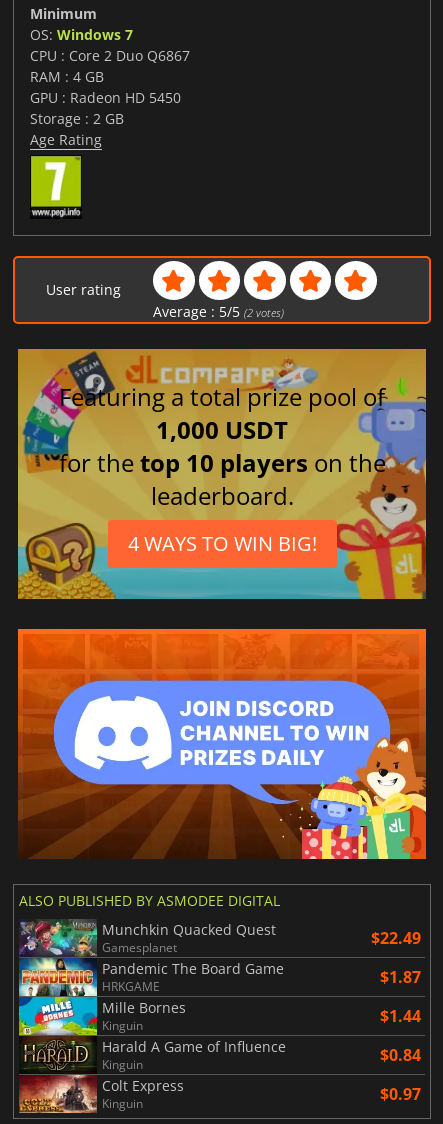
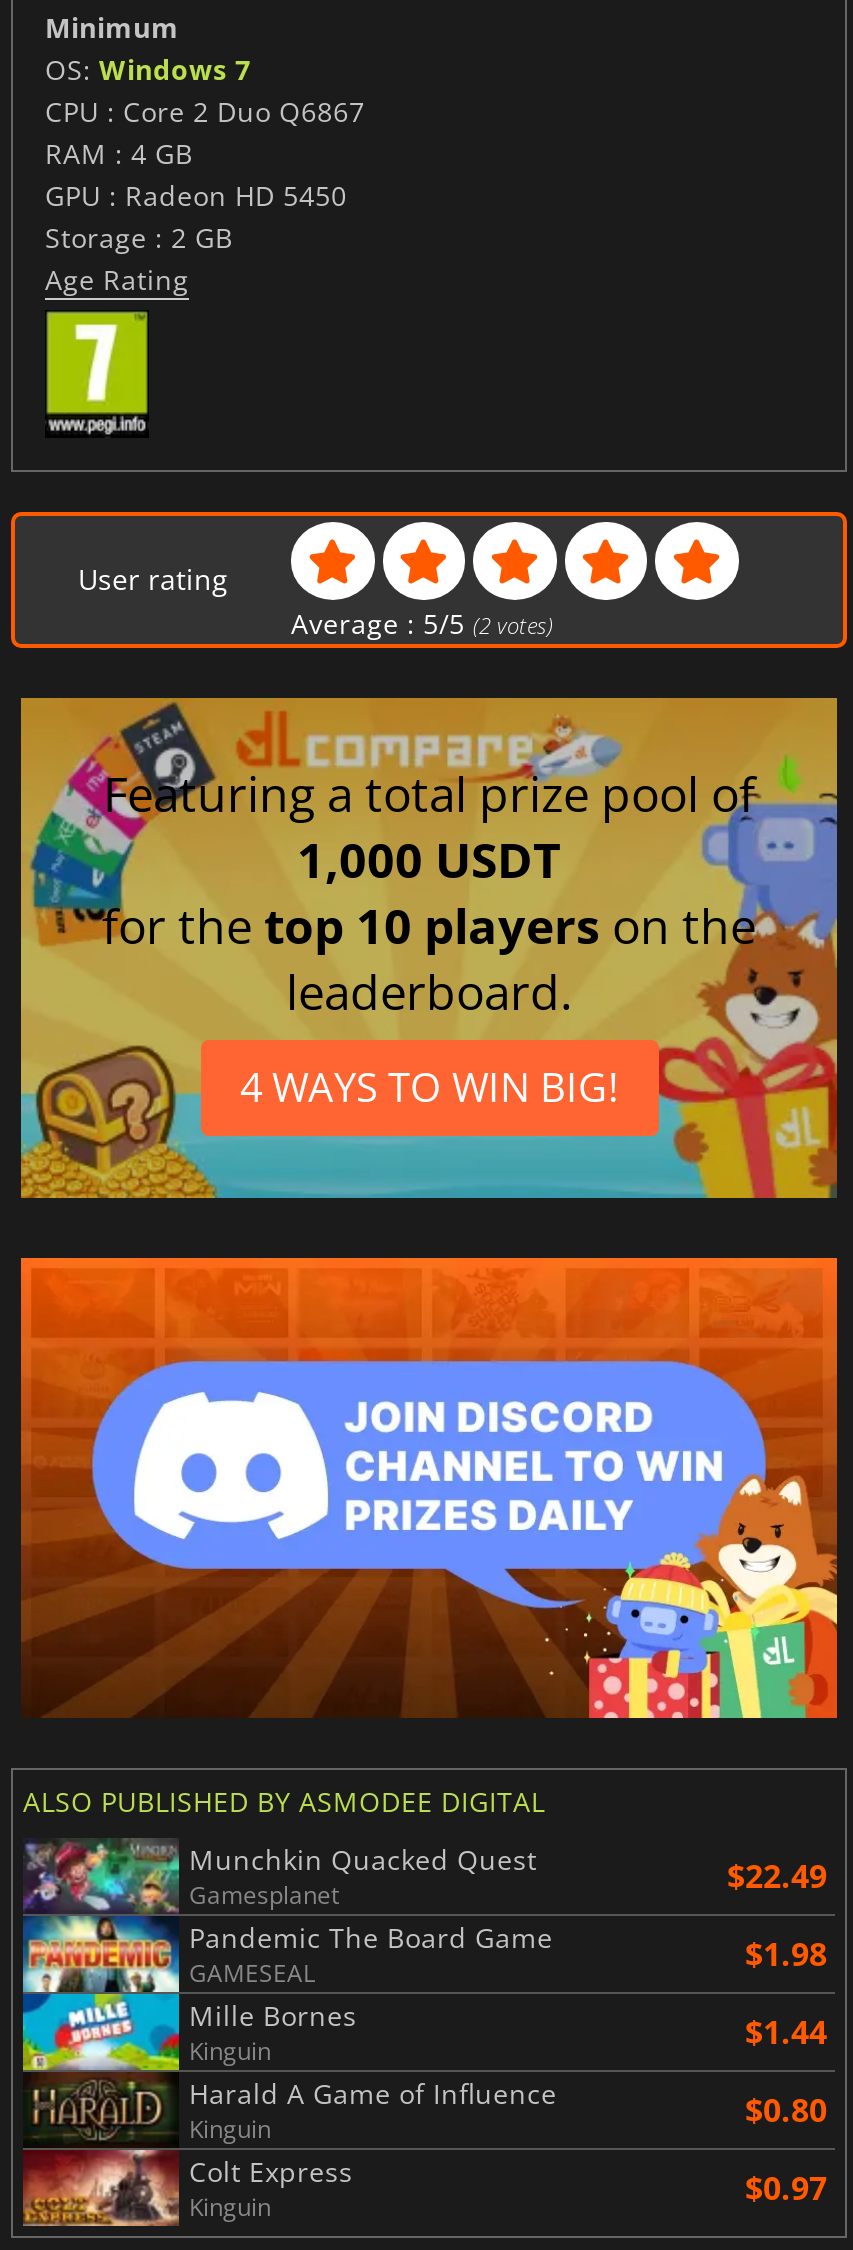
- HRKGAME
- $1.87
+ GAMESEAL
+ $1.98

- $0.84
+ $0.80
